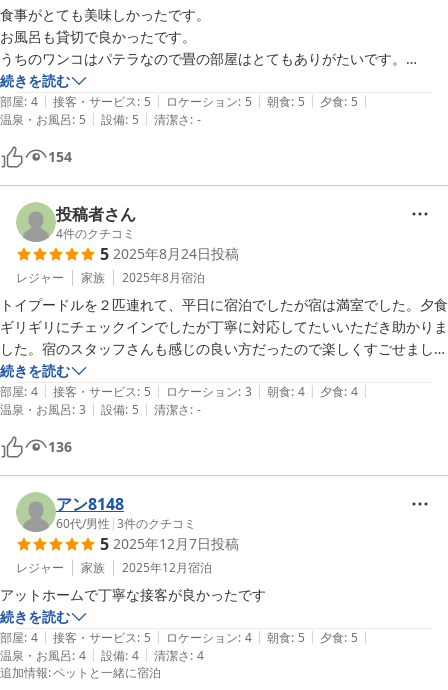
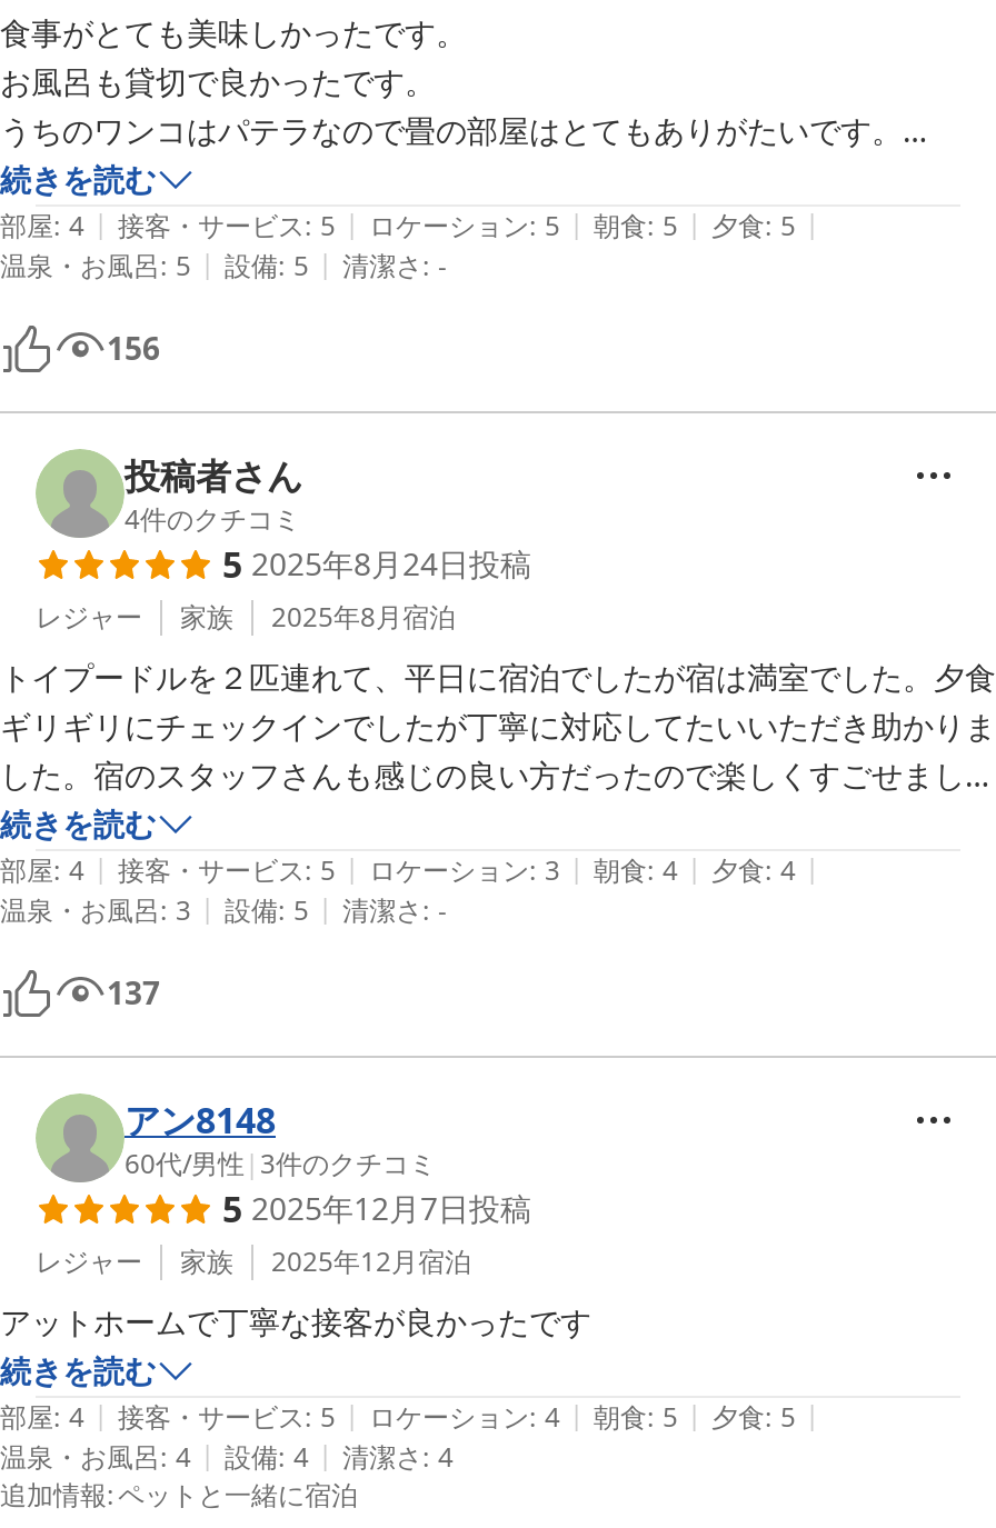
- 154
+ 156

- 136
+ 137
